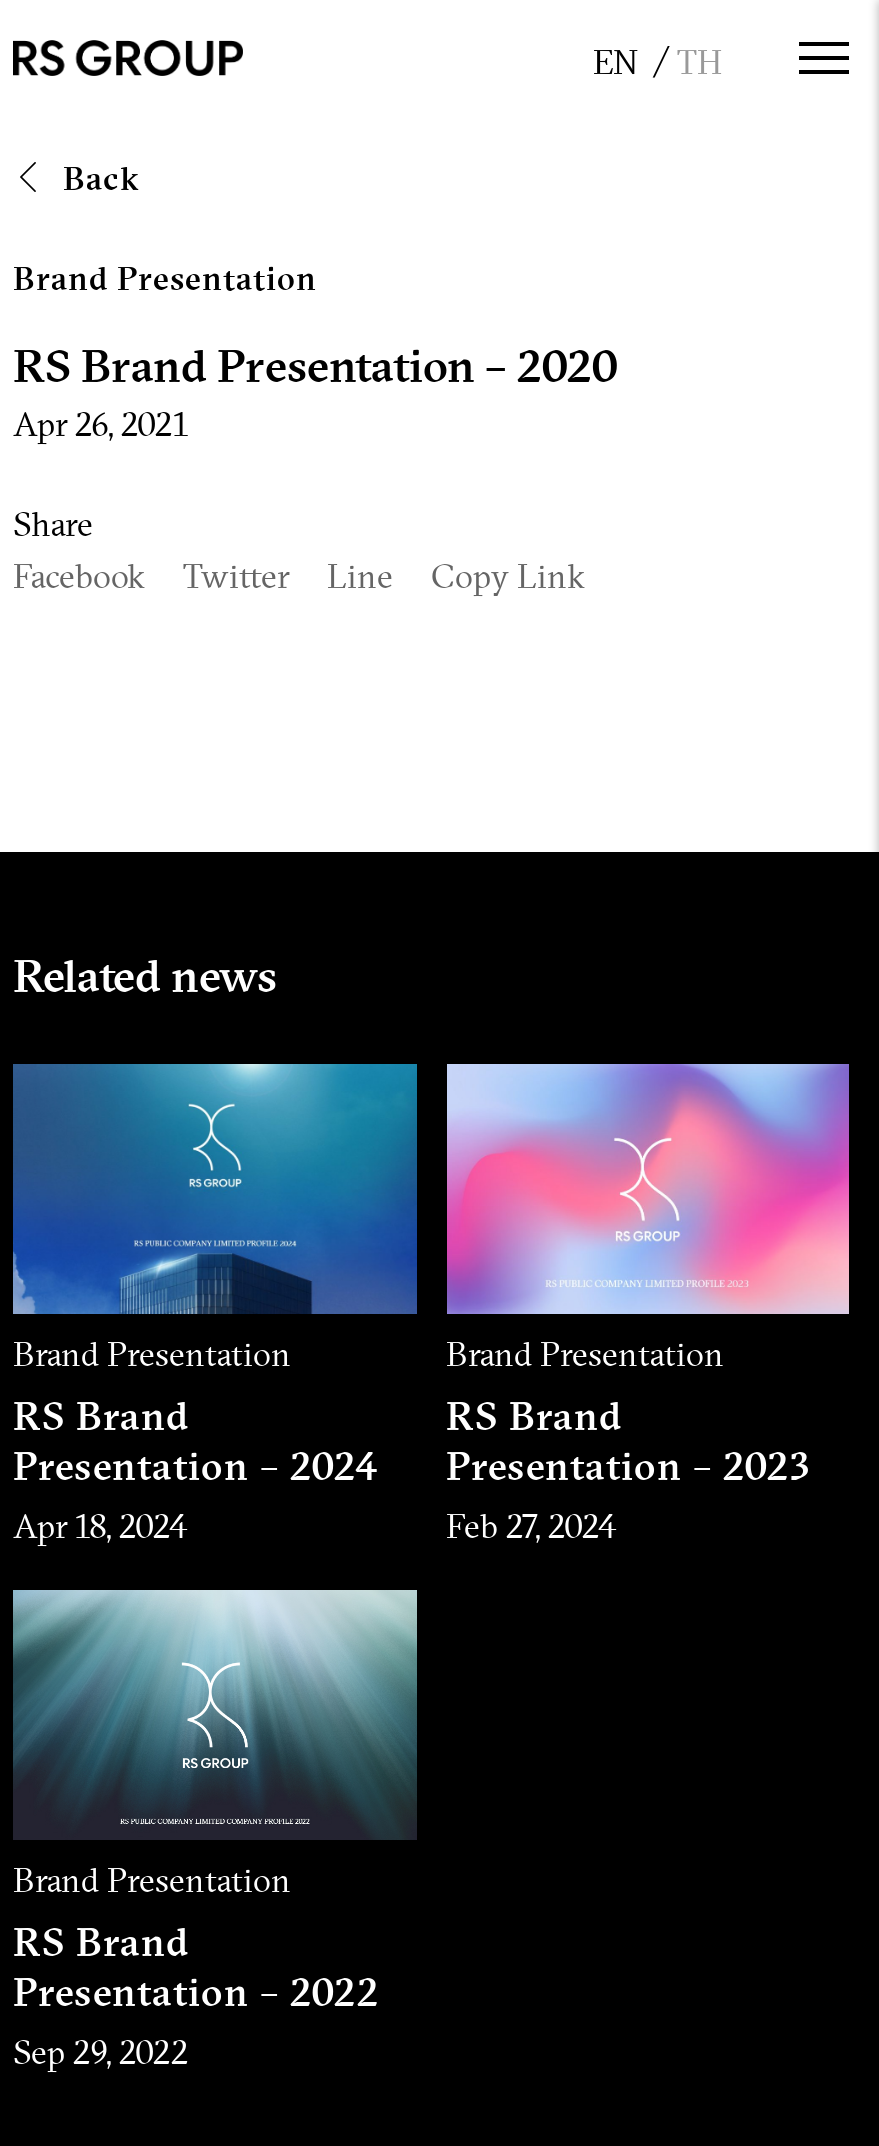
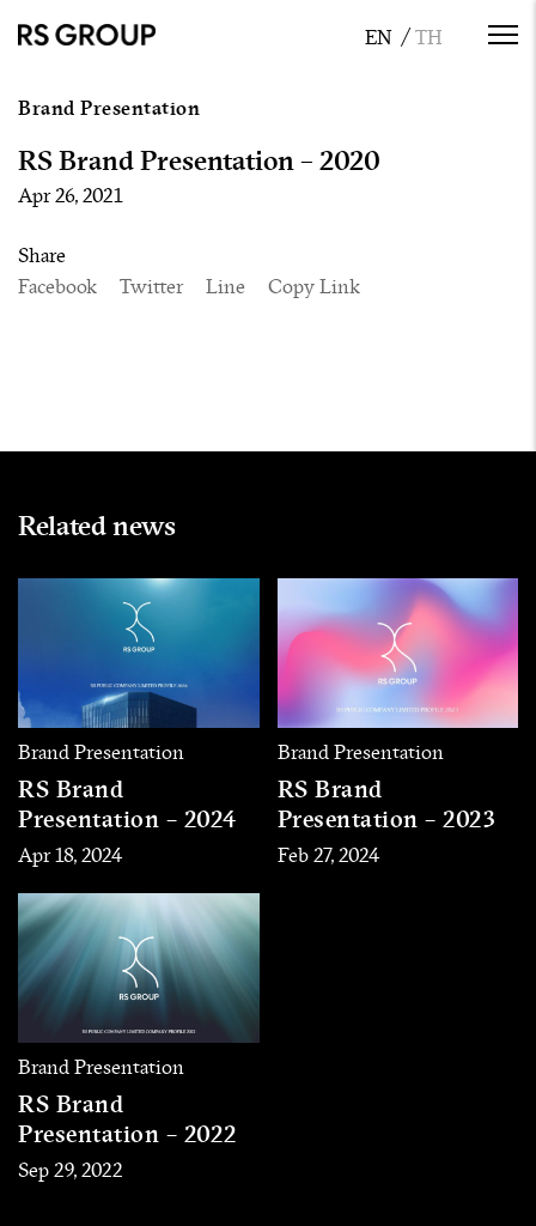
- Back
